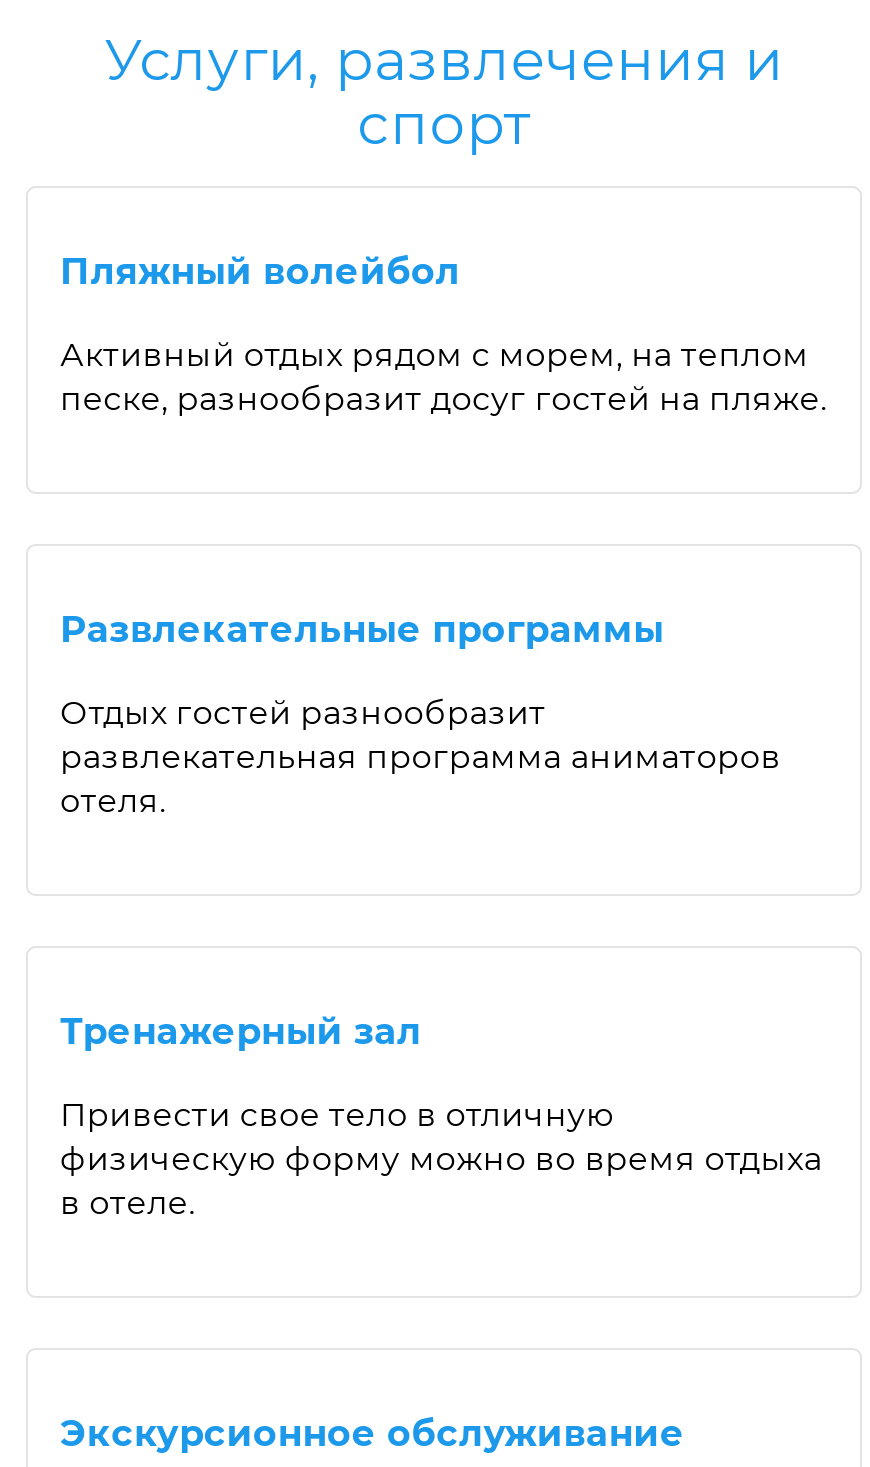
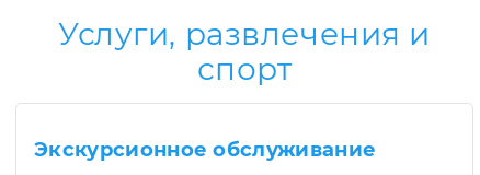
- Пляжный волейбол
- Активный отдых рядом с морем, на теплом
- песке, разнообразит досуг гостей на пляже.

- Развлекательные программы
- Отдых гостей разнообразит
- развлекательная программа аниматоров
- отеля.

- Тренажерный зал
- Привести свое тело в отличную
- физическую форму можно во время отдыха
- в отеле.
